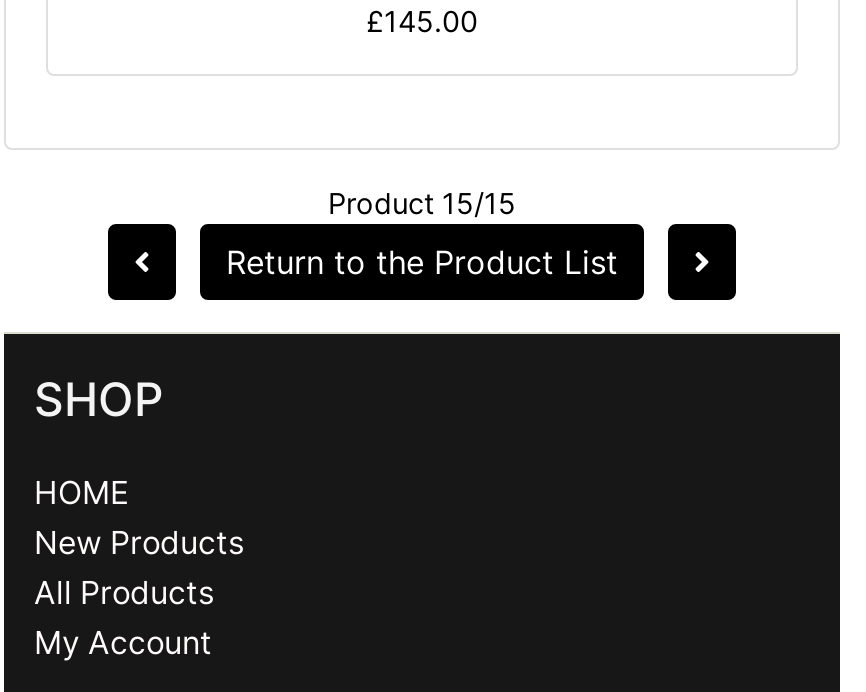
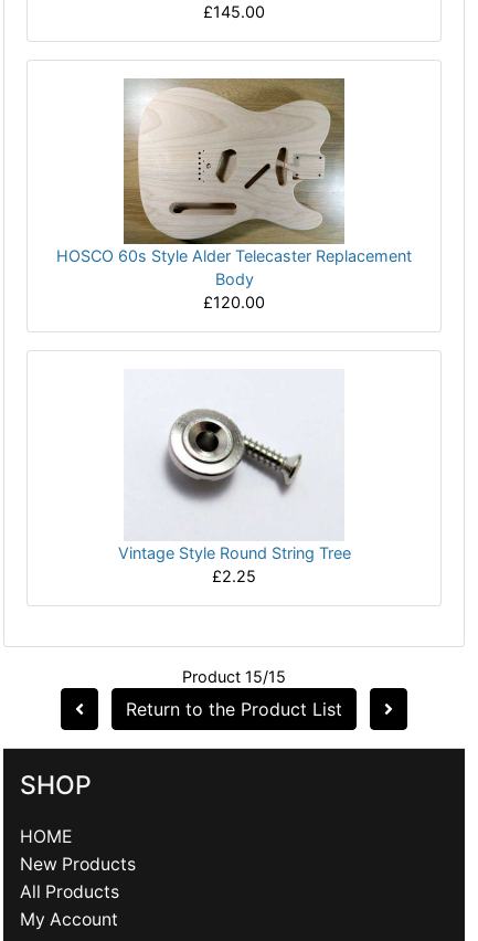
+ [image]
+ HOSCO 60s Style Alder Telecaster Replacement
+ Body
+ £120.00

+ [image]
+ Vintage Style Round String Tree
+ £2.25
